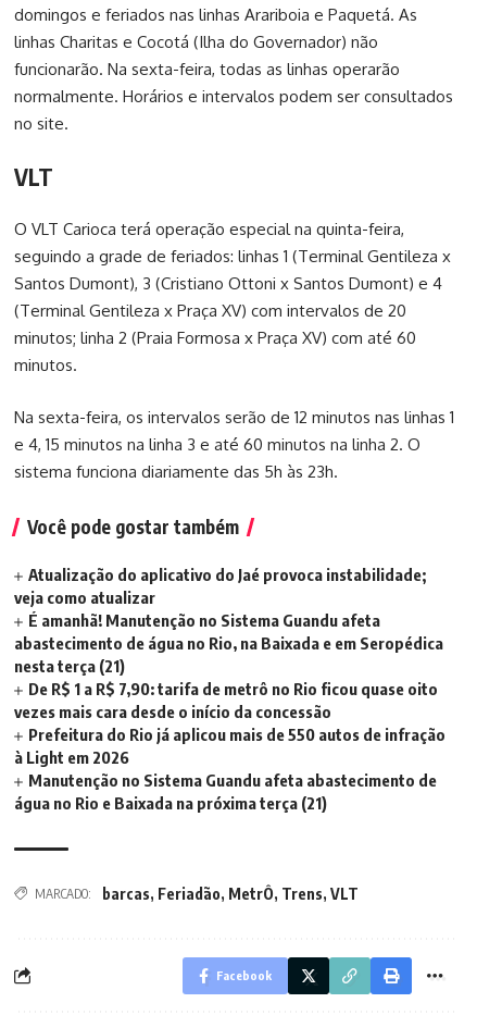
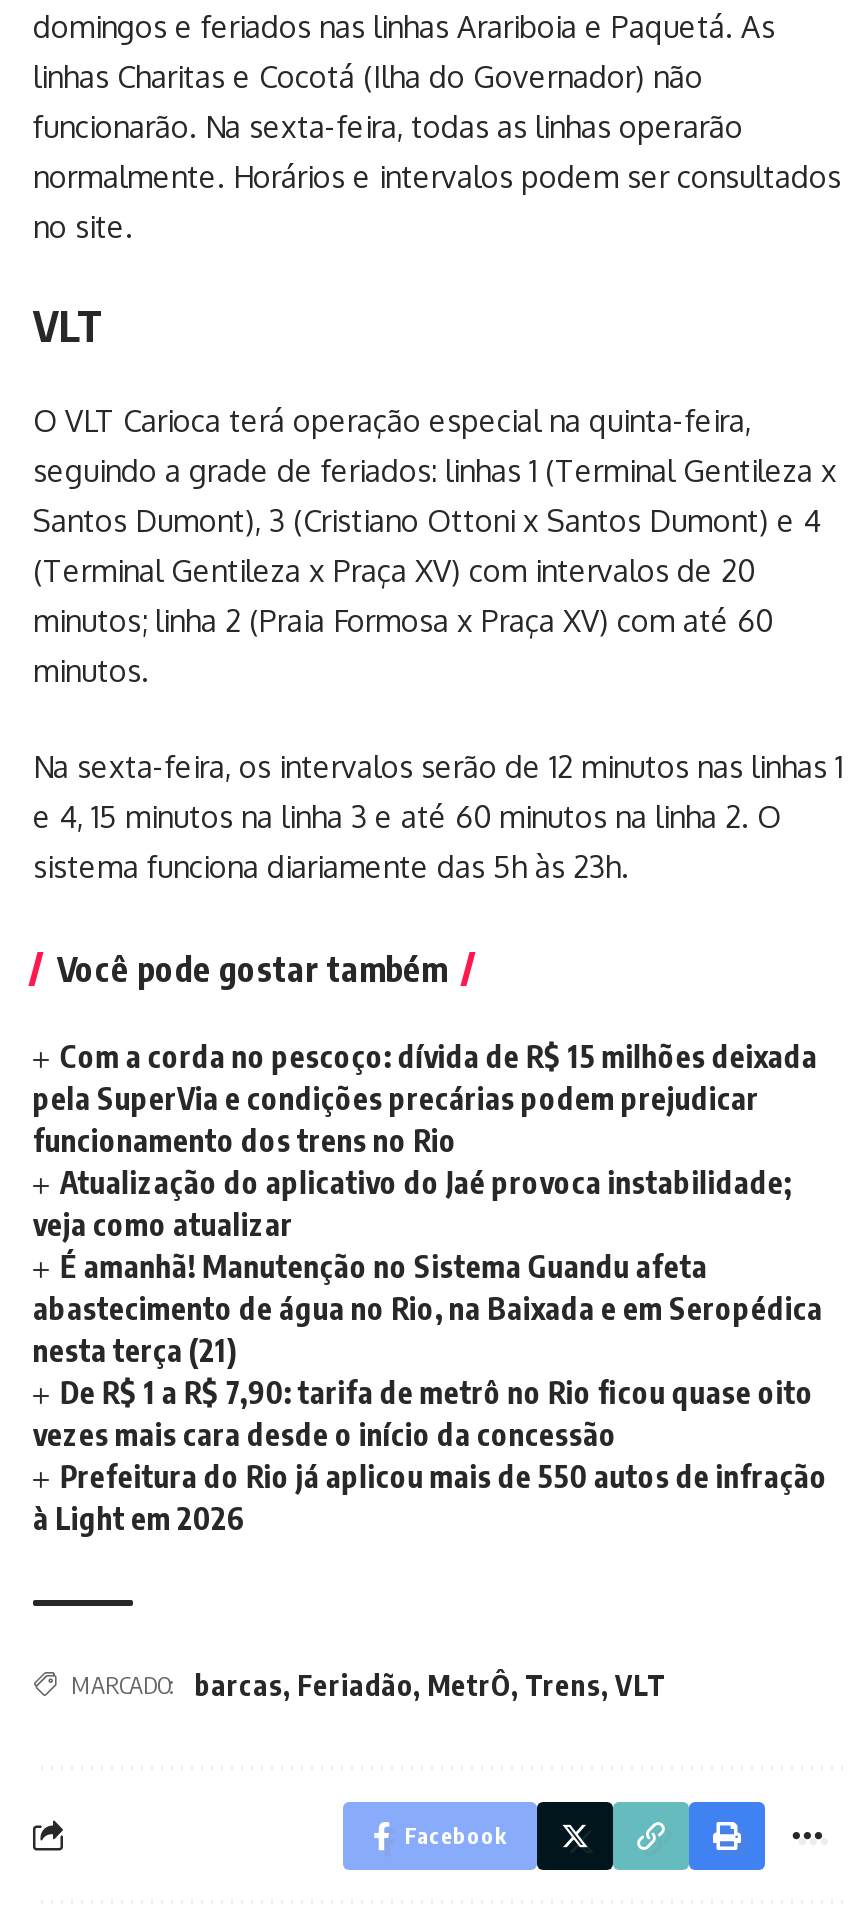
+ Com a corda no pescoço: dívida de R$ 15 milhões deixada
+ pela SuperVia e condições precárias podem prejudicar
+ funcionamento dos trens no Rio

moved down: Atualização do aplicativo do Jaé provoca instabilidade; | veja como atualizar | É amanhã! Manutenção no Sistema Guandu afeta | ... | Prefeitura do Rio já aplicou mais de 550 autos de infração | à Light em 2026

- Manutenção no Sistema Guandu afeta abastecimento de
- água no Rio e Baixada na próxima terça (21)
